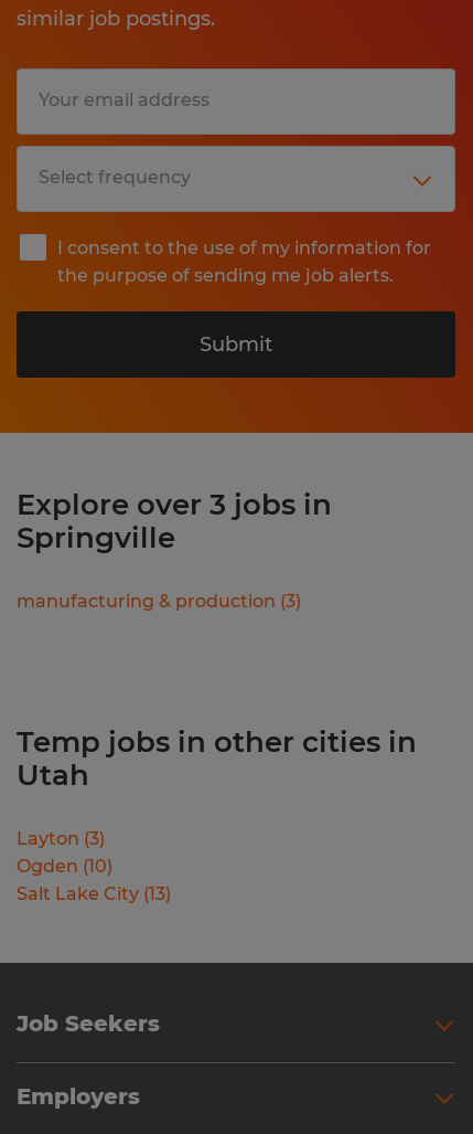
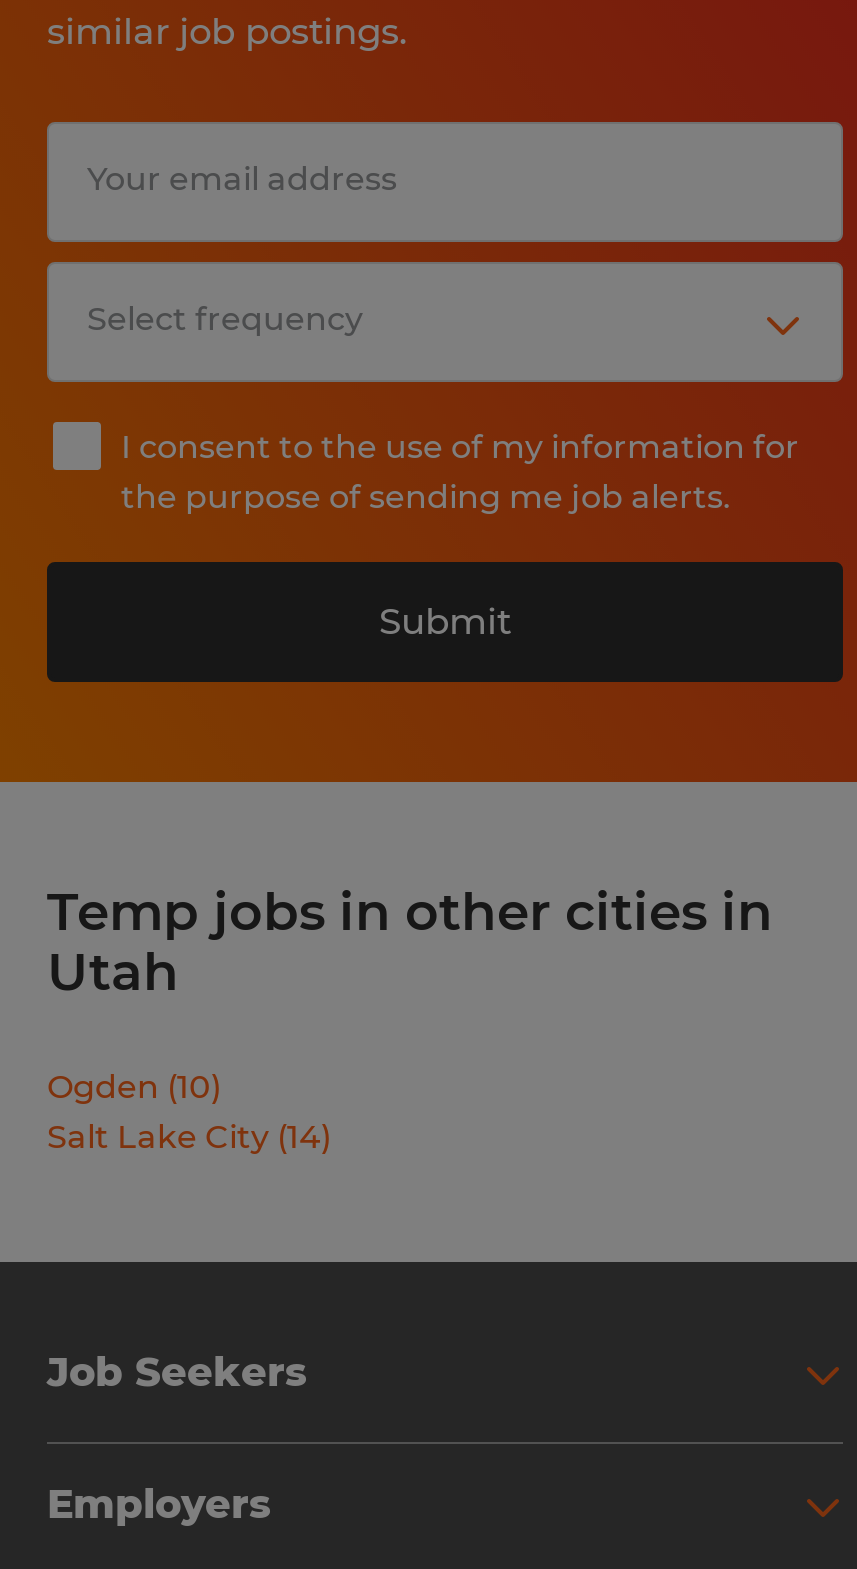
- Explore over 3 jobs in
- Springville
- manufacturing & production (3)

- Layton (3)

- Salt Lake City (13)
+ Salt Lake City (14)
